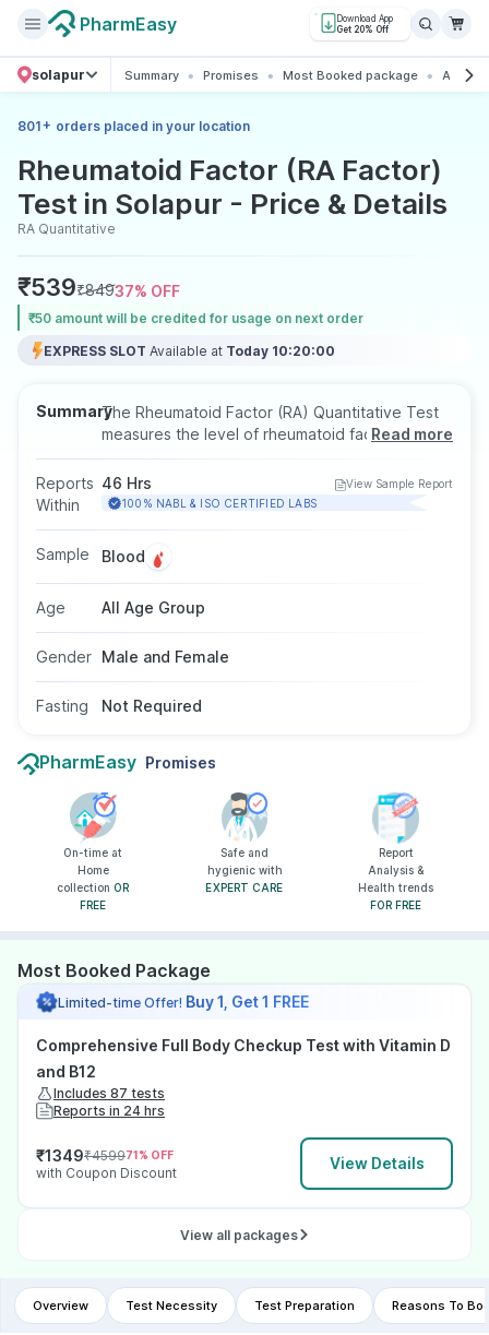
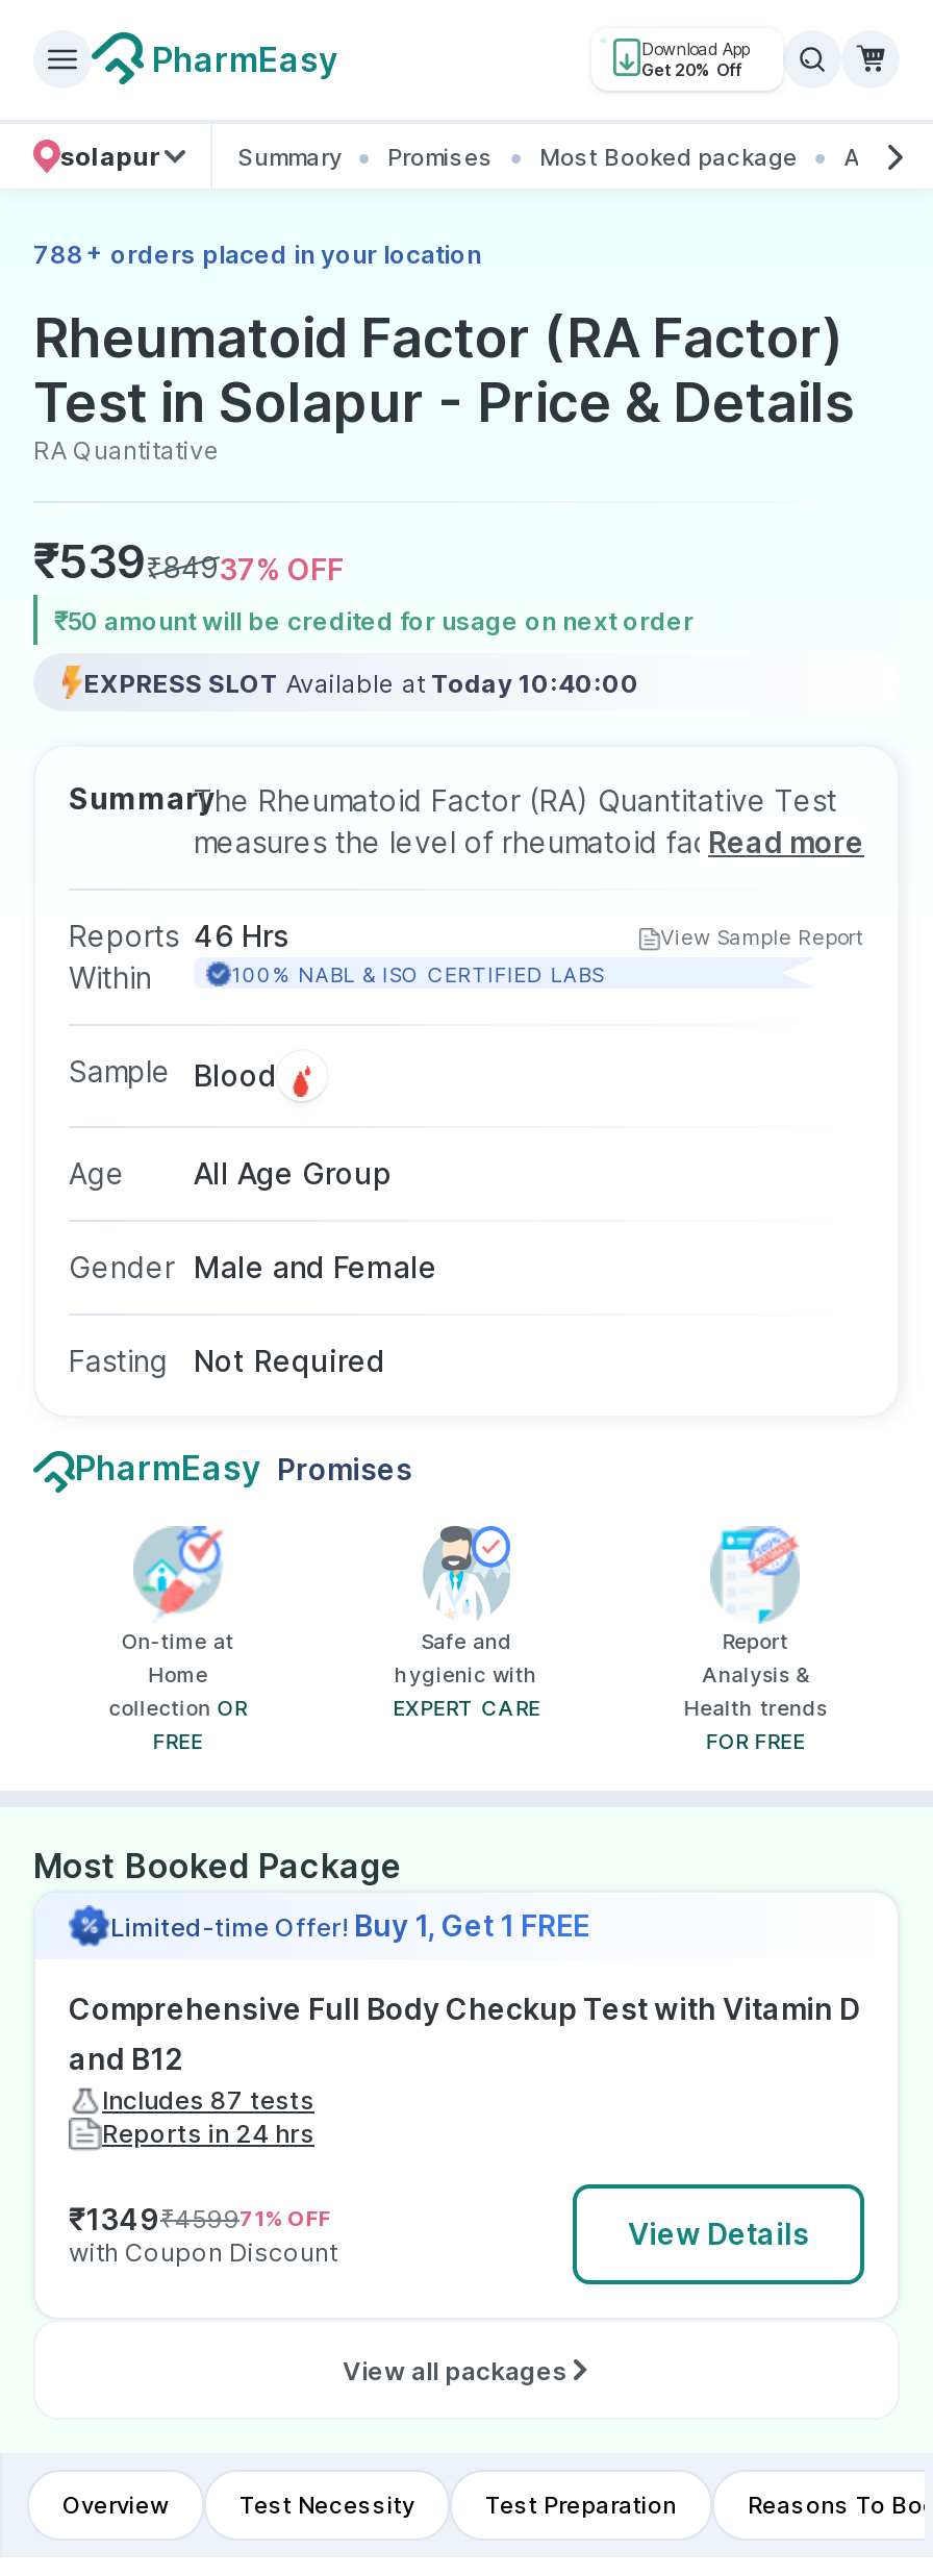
- 801 + orders placed in your location
+ 788 + orders placed in your location

- EXPRESS SLOT Available at Today 10:20:00
+ EXPRESS SLOT Available at Today 10:40:00
